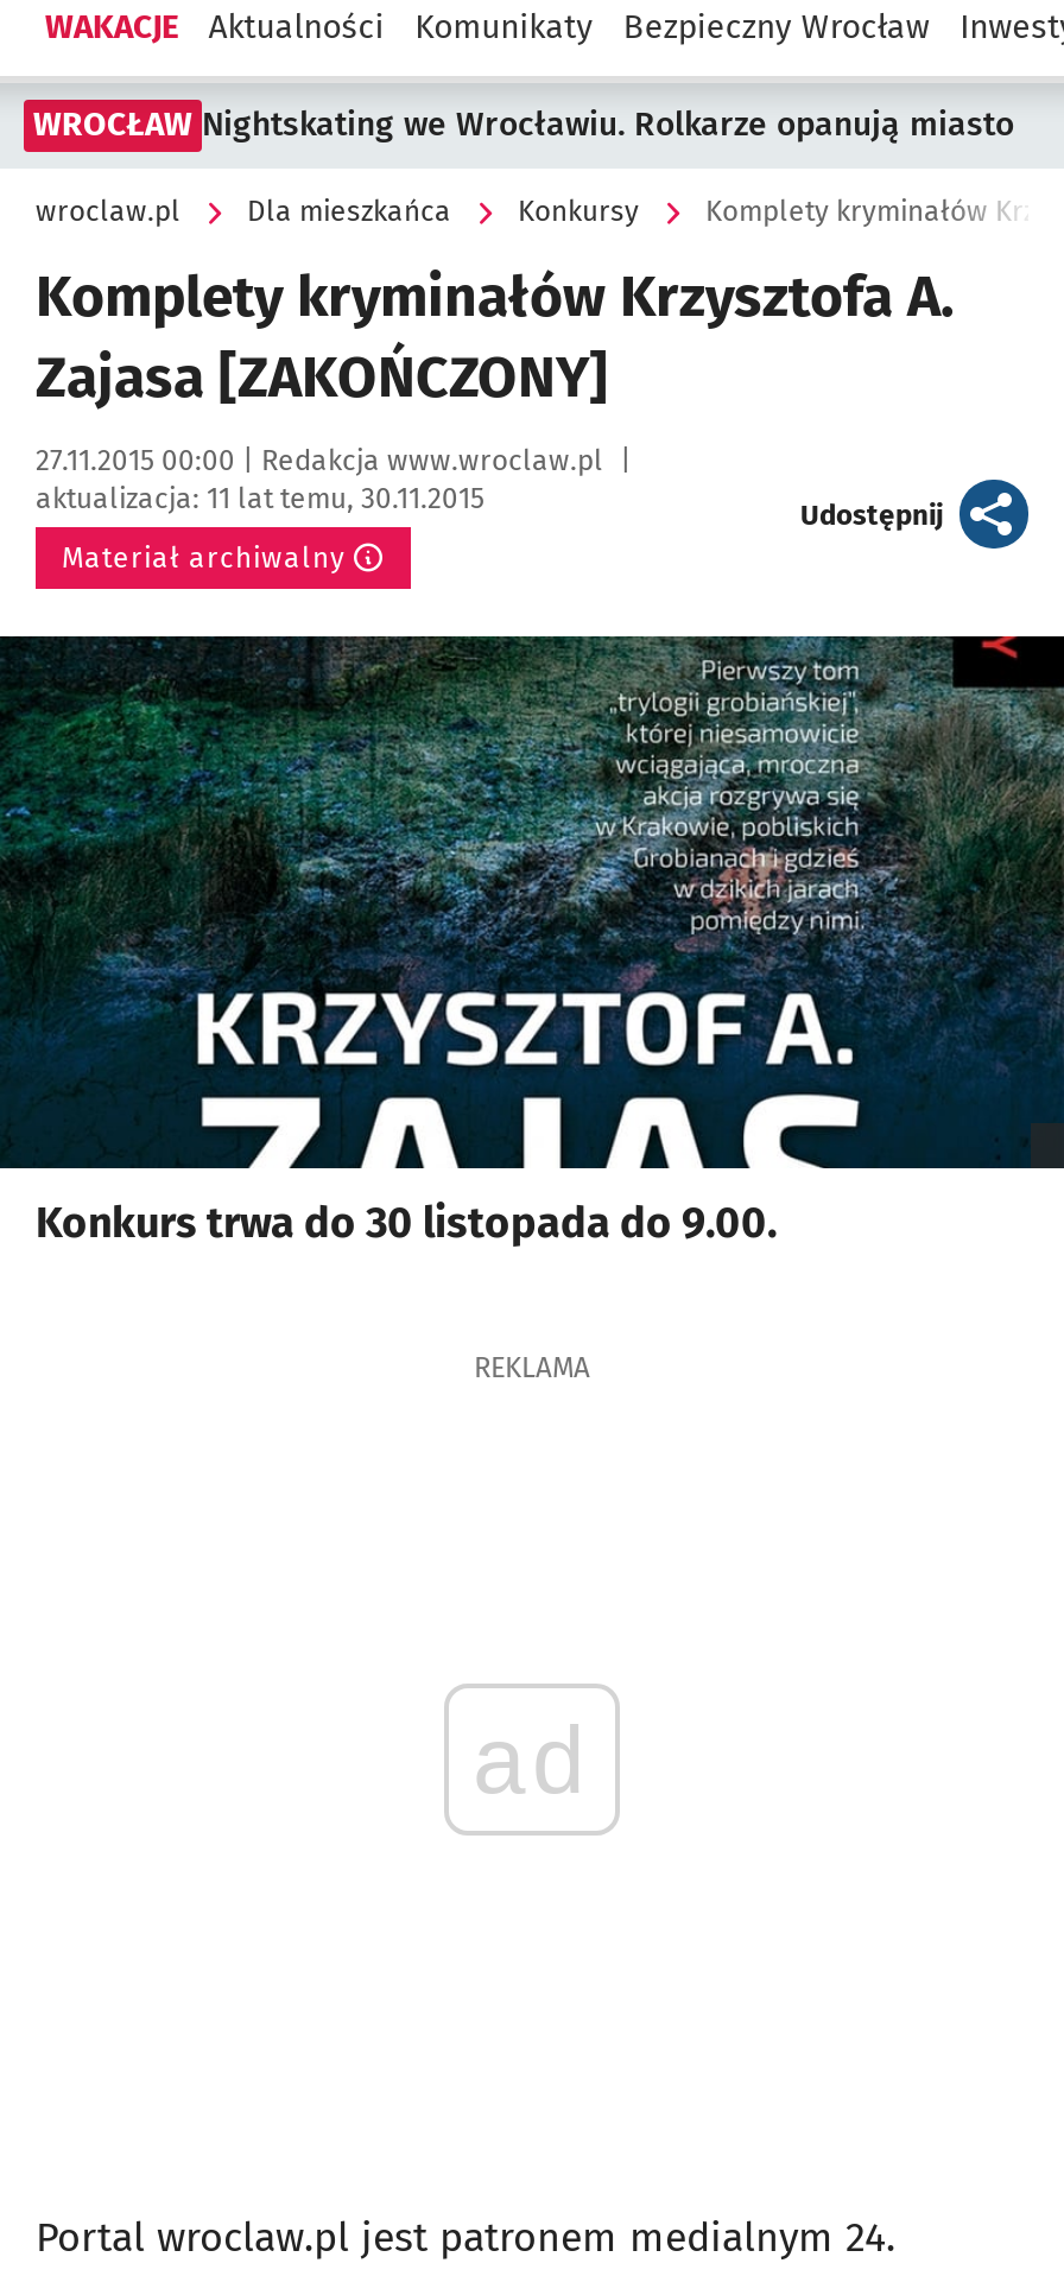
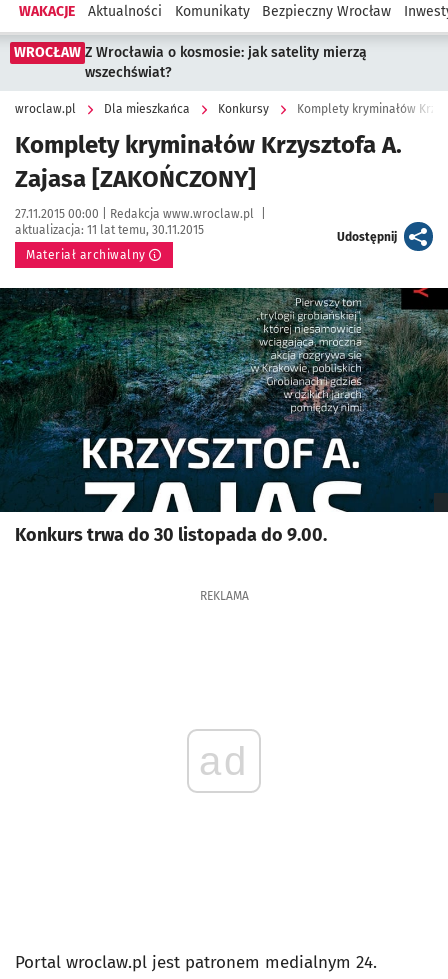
- WROCŁAW Nightskating we Wrocławiu. Rolkarze opanują miasto
+ WROCŁAW Z Wrocławia o kosmosie: jak satelity mierzą
+ wszechświat?
